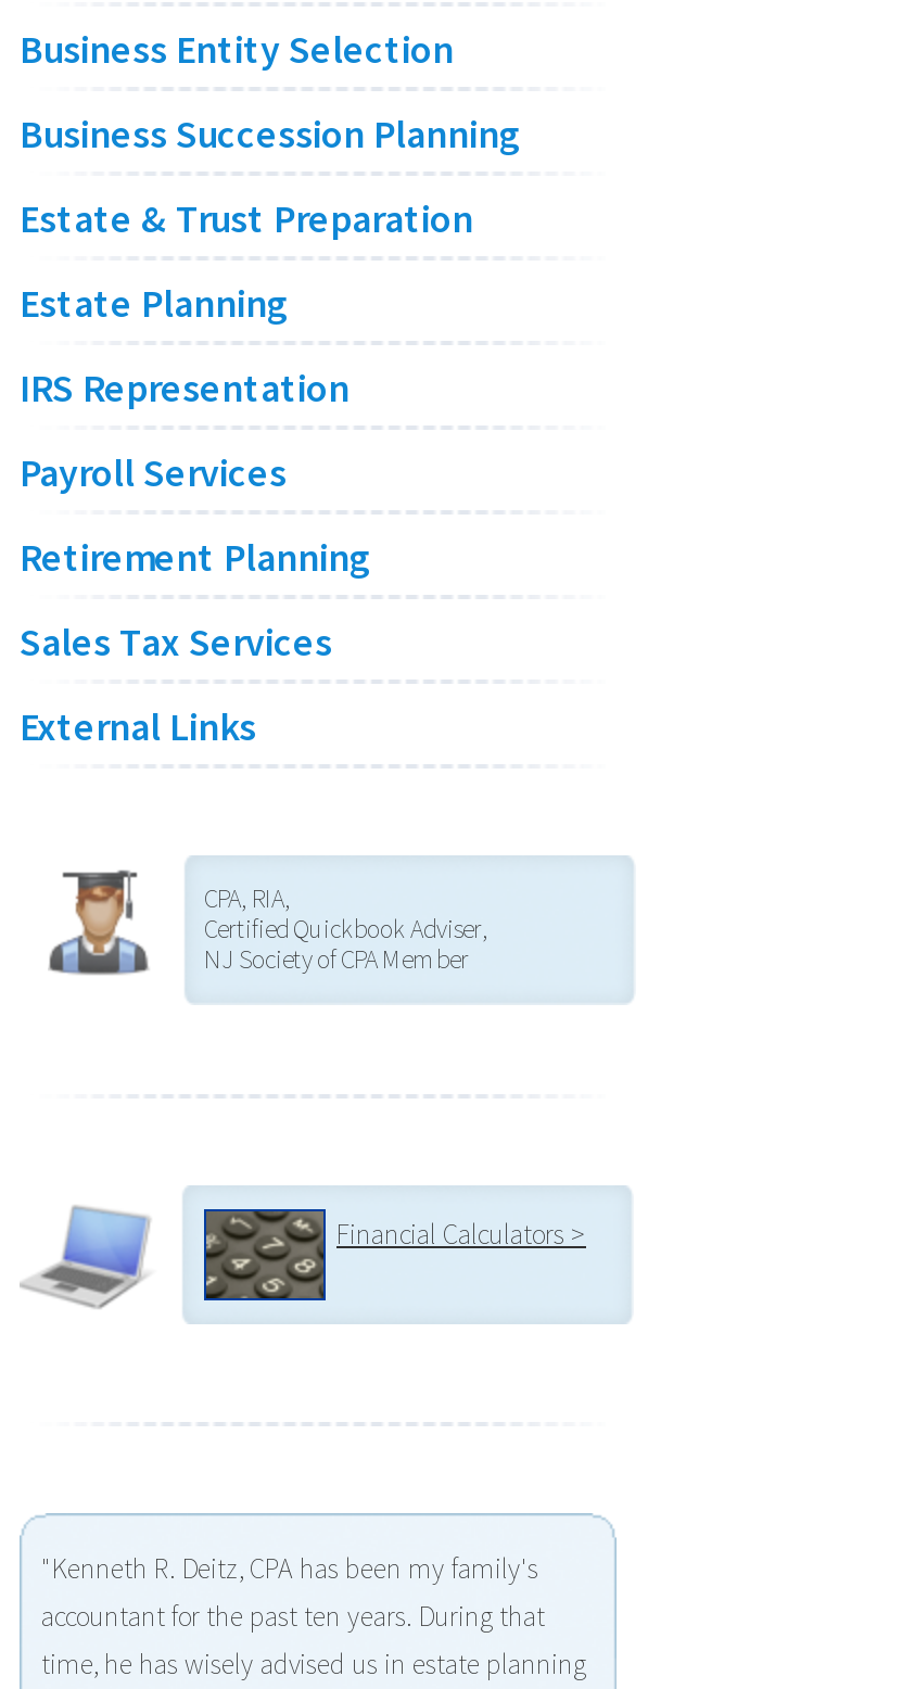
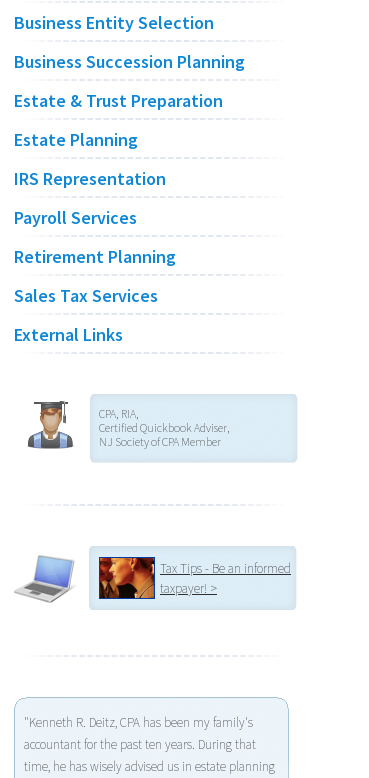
- [image]
- Financial Calculators >
+ [image]
+ Tax Tips - Be an informed
+ taxpayer! >
